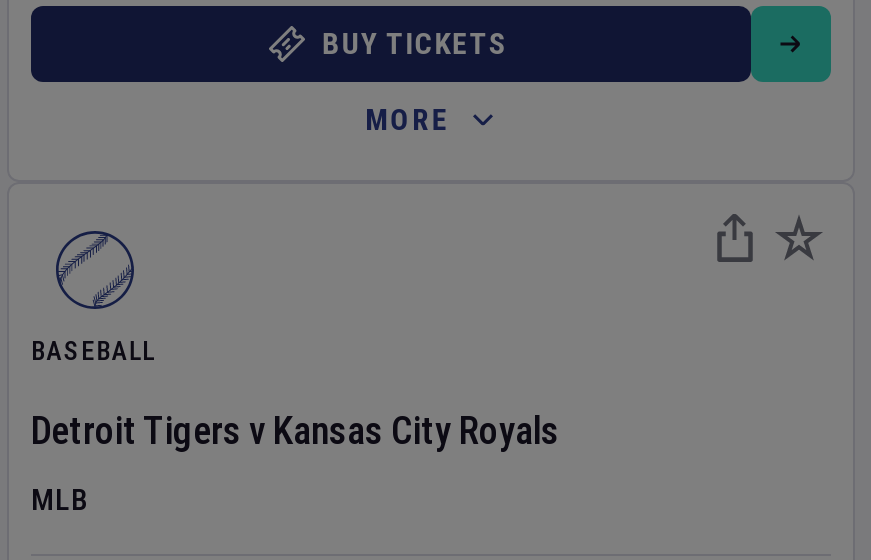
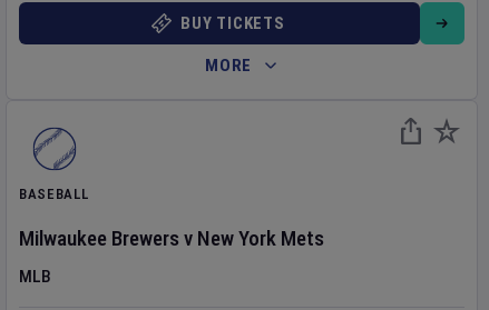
- Detroit Tigers v Kansas City Royals
+ Milwaukee Brewers v New York Mets
